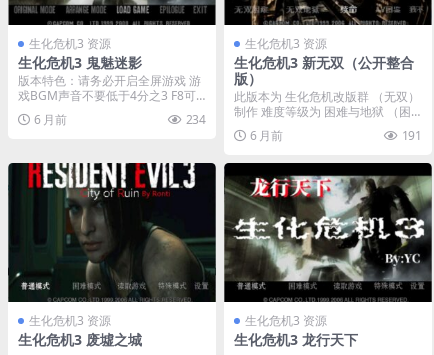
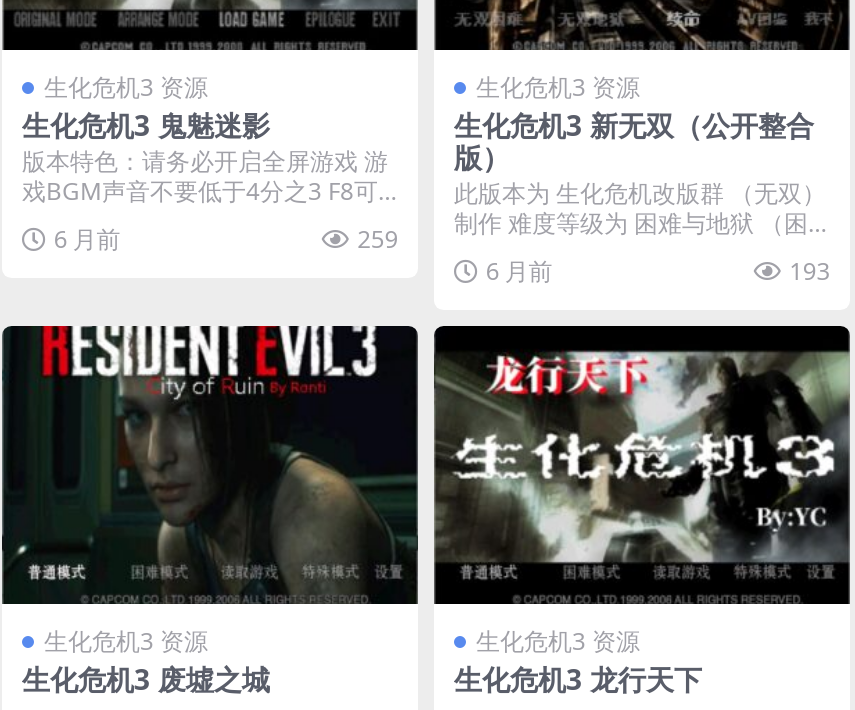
- 234
+ 259

- 191
+ 193
